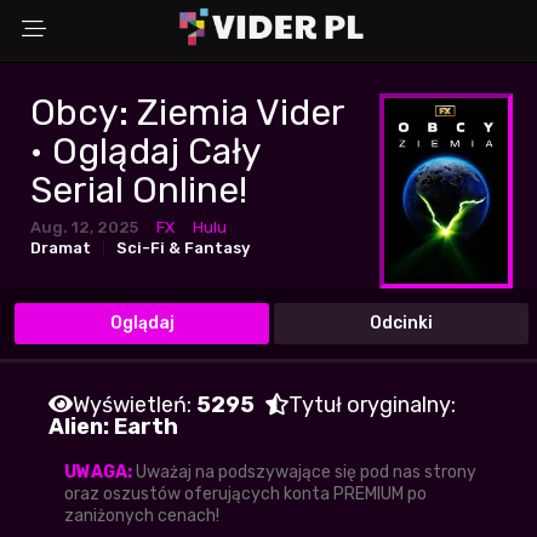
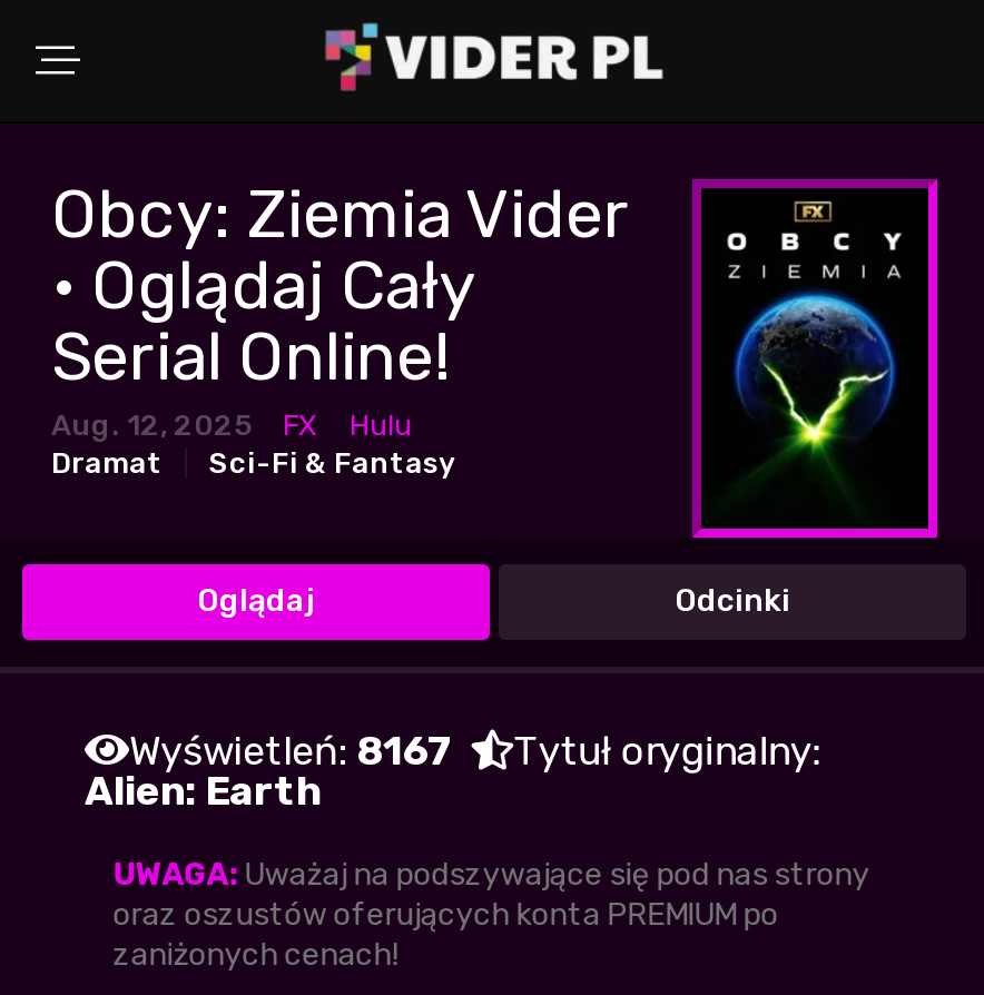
- Wyświetleń: 5295 Tytuł oryginalny:
+ Wyświetleń: 8167 Tytuł oryginalny:
